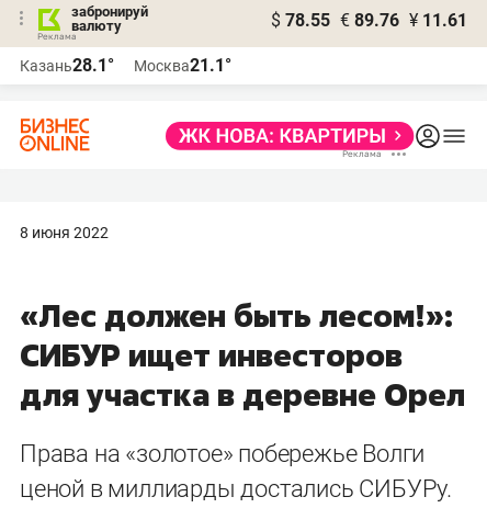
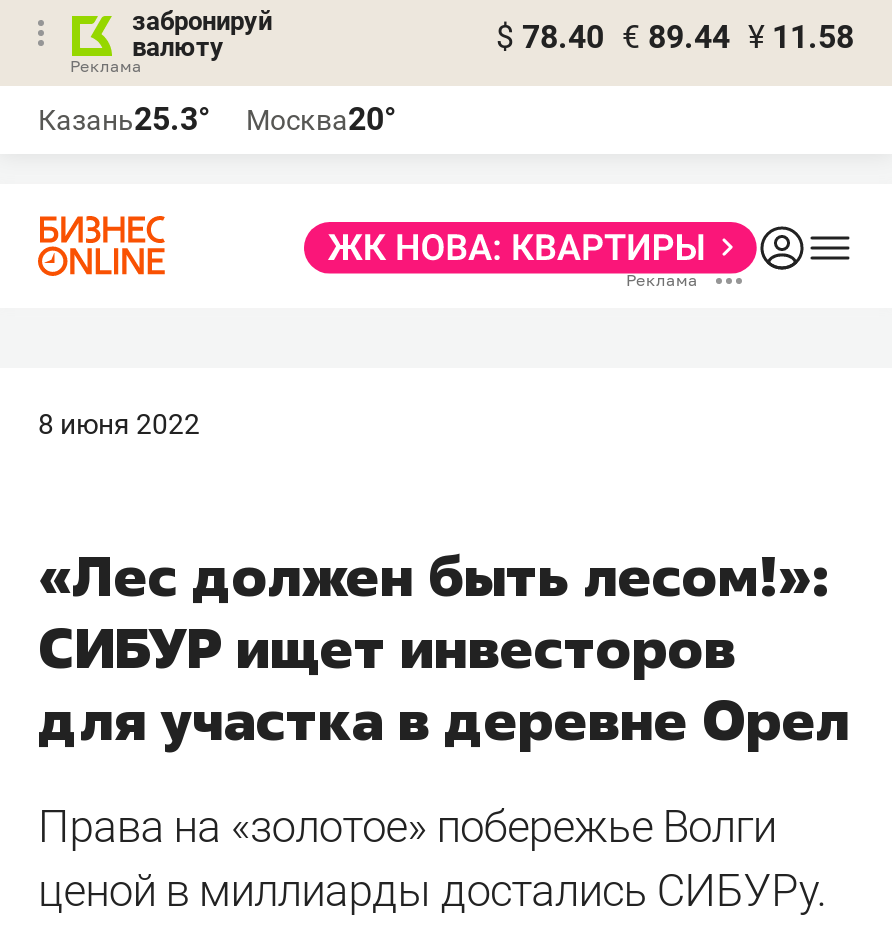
- $ 78.55 € 89.76 ¥ 11.61
+ $ 78.40 € 89.44 ¥ 11.58

- Казань28.1°
+ Казань25.3°

- Москва21.1°
+ Москва20°
